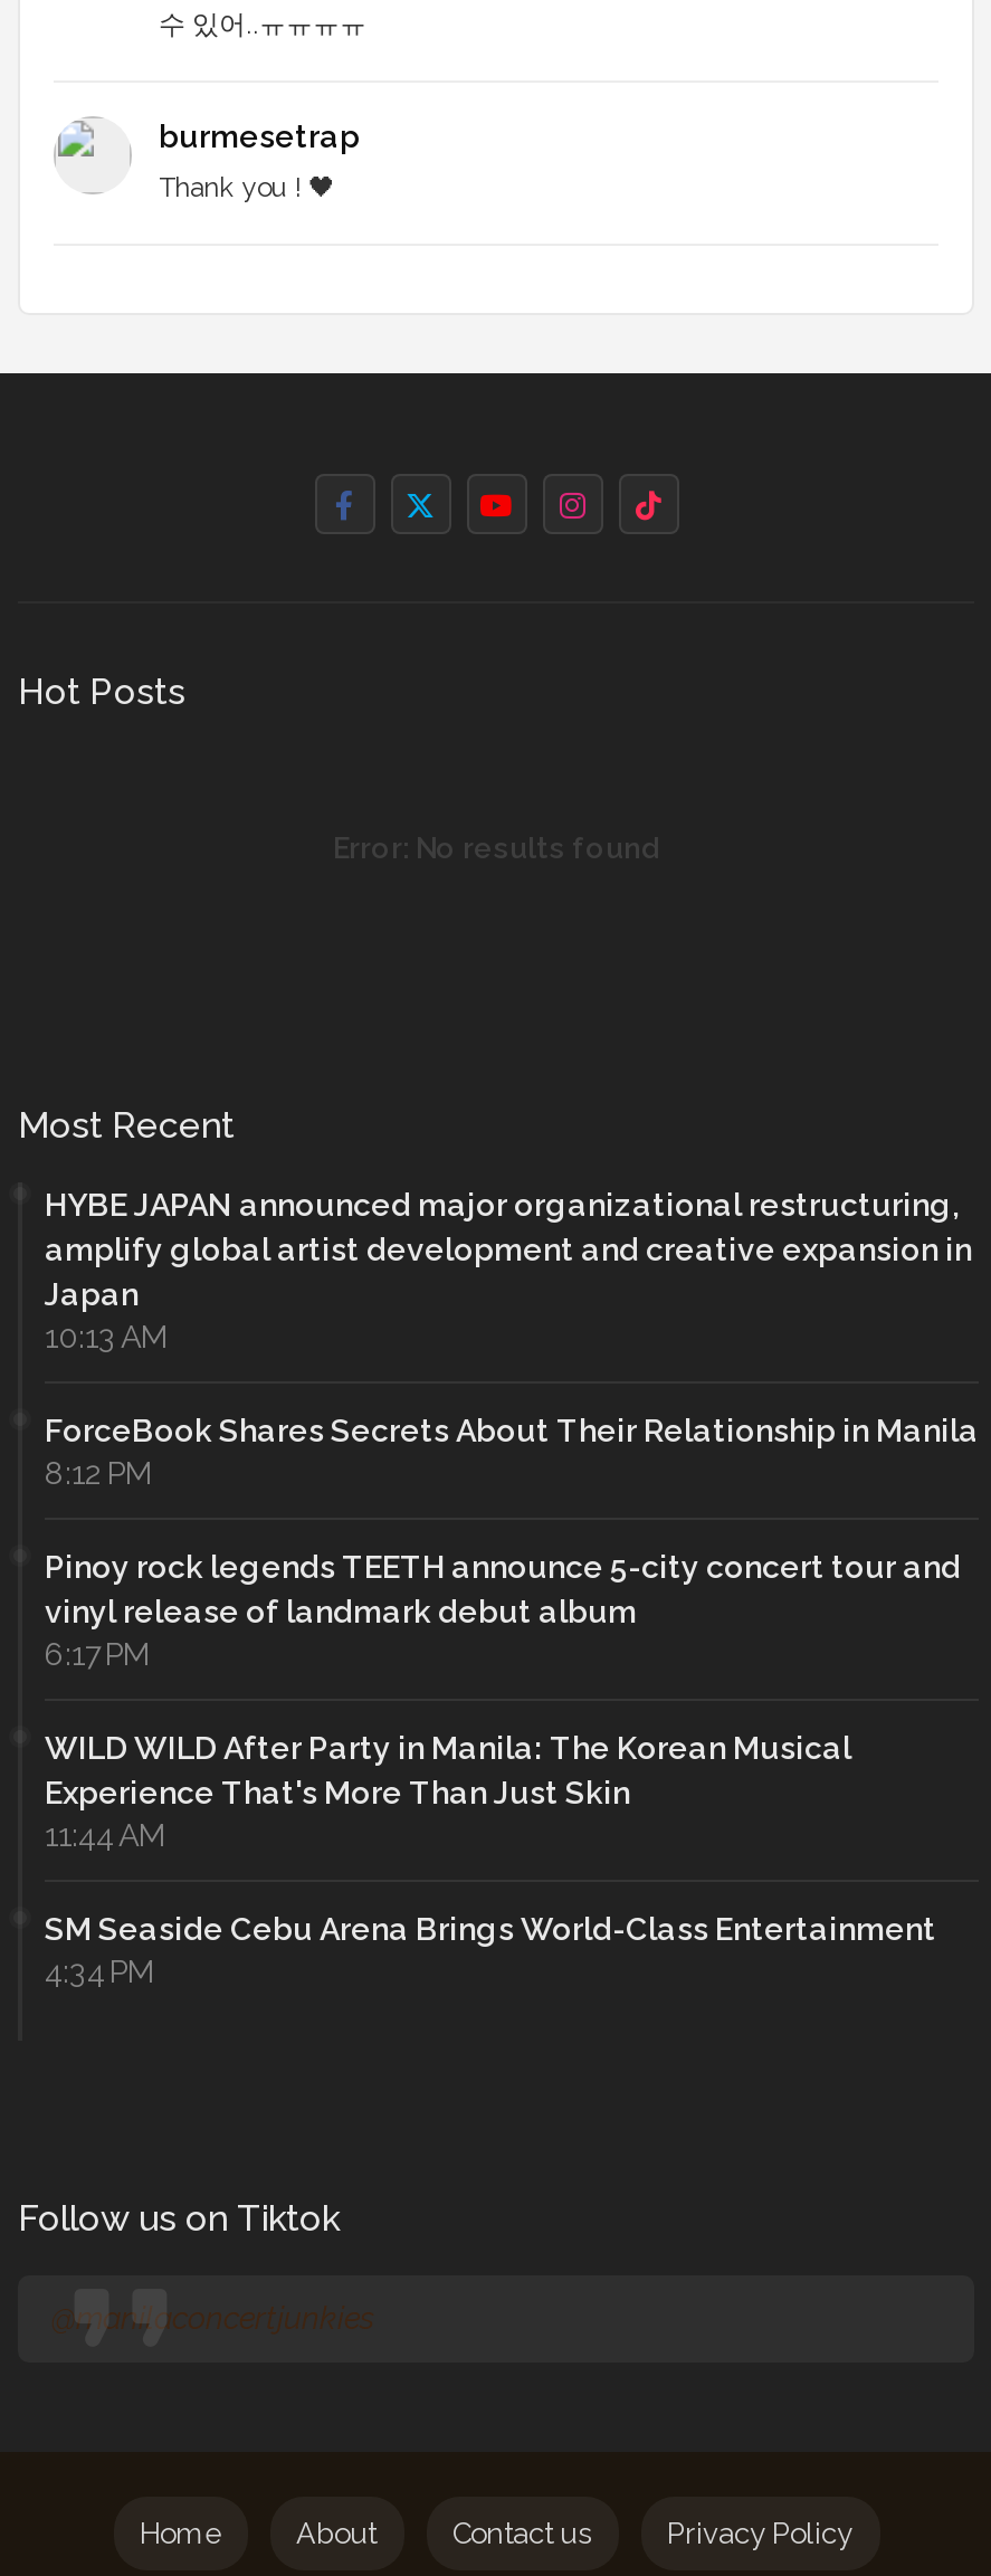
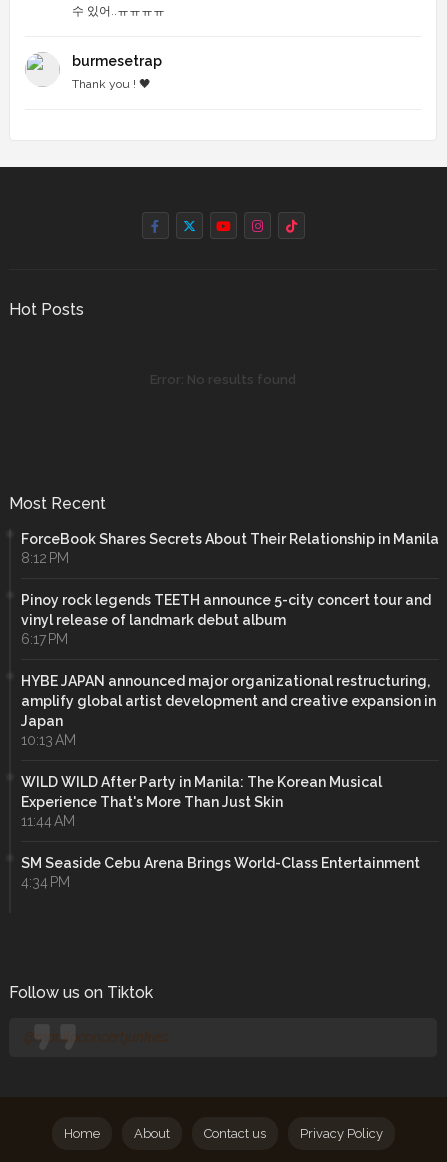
moved down: HYBE JAPAN announced major organizational restructuring, | amplify global artist development and creative expansion in | Japan | 10:13 AM

moved up: ForceBook Shares Secrets About Their Relationship in Manila | 8:12 PM | Pinoy rock legends TEETH announce 5-city concert tour and | vinyl release of landmark debut album | 6:17 PM
